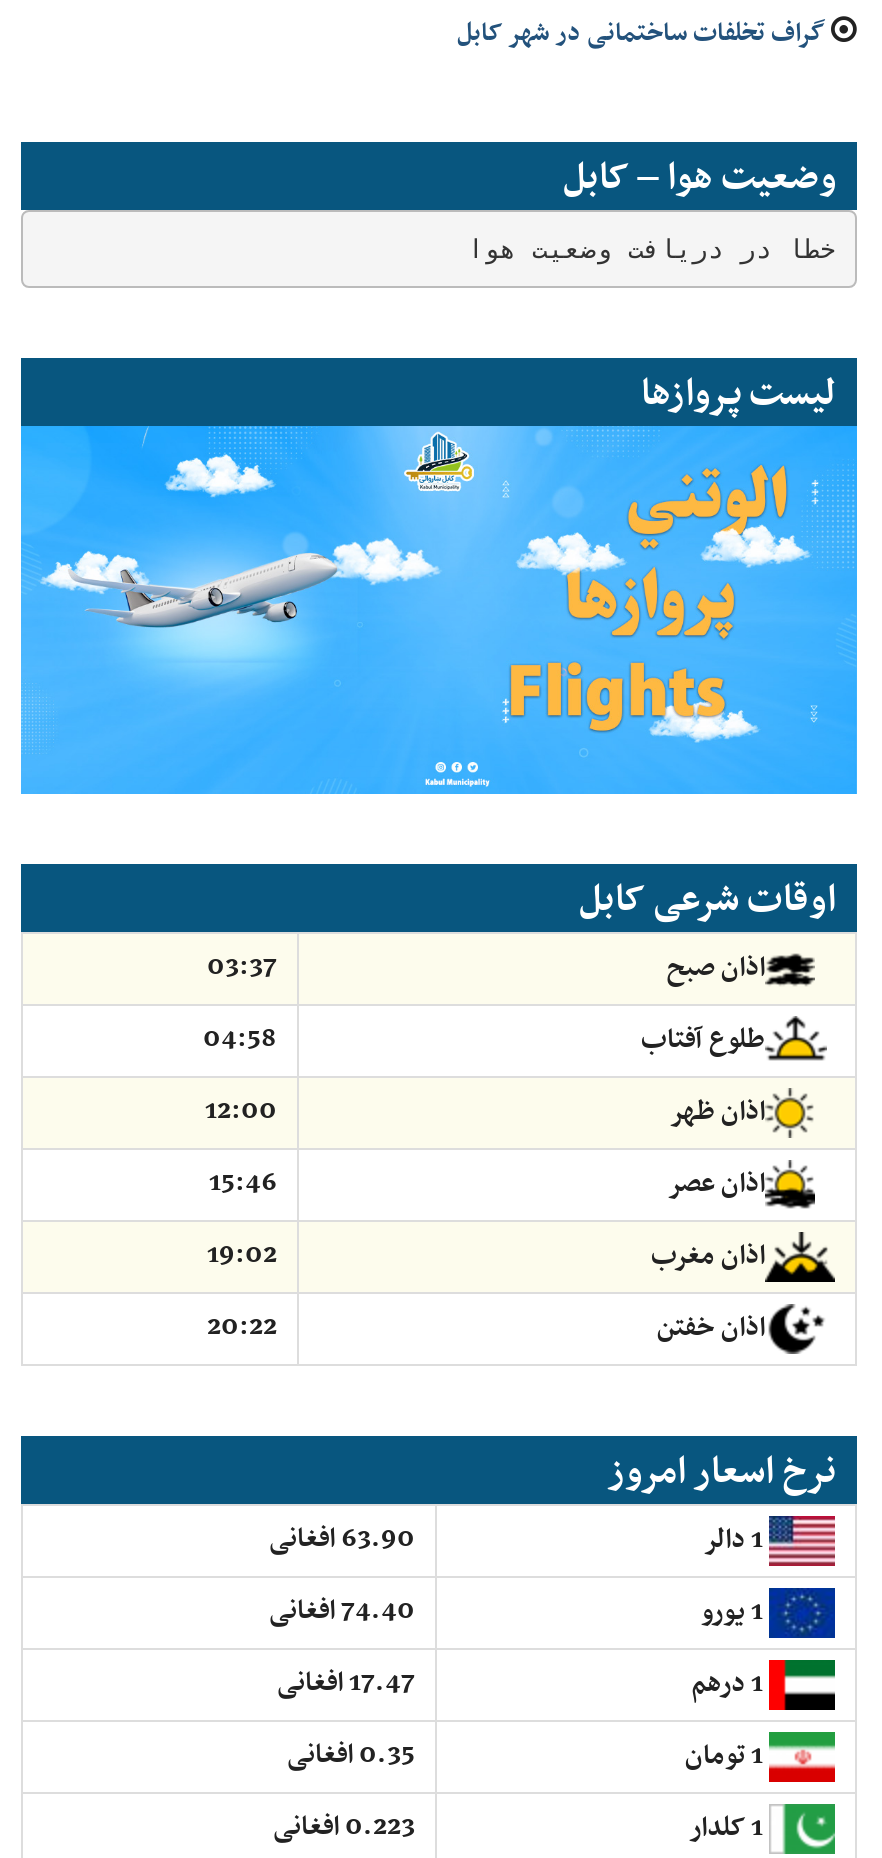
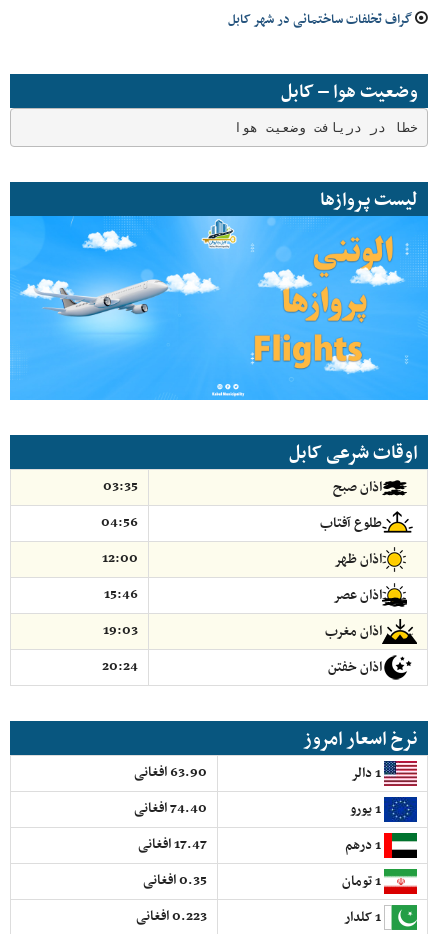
- 03:37
+ 03:35

- 04:58
+ 04:56

- 19:02
+ 19:03

- 20:22
+ 20:24
